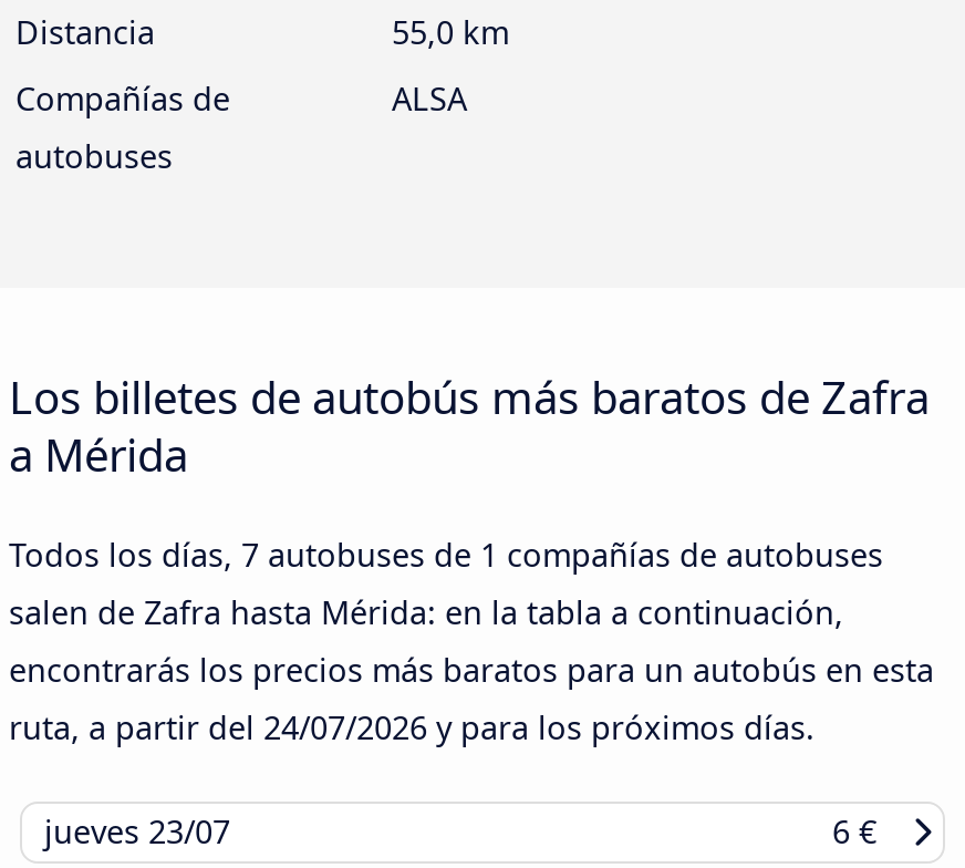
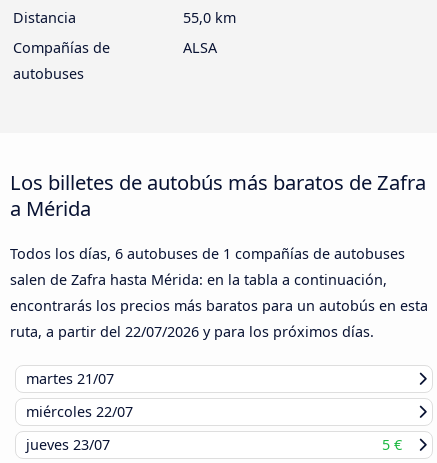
- Todos los días, 7 autobuses de 1 compañías de autobuses
+ Todos los días, 6 autobuses de 1 compañías de autobuses

- ruta, a partir del 24/07/2026 y para los próximos días.
+ ruta, a partir del 22/07/2026 y para los próximos días.
+ martes 21/07
+ miércoles 22/07

- 6 €
+ 5 €
